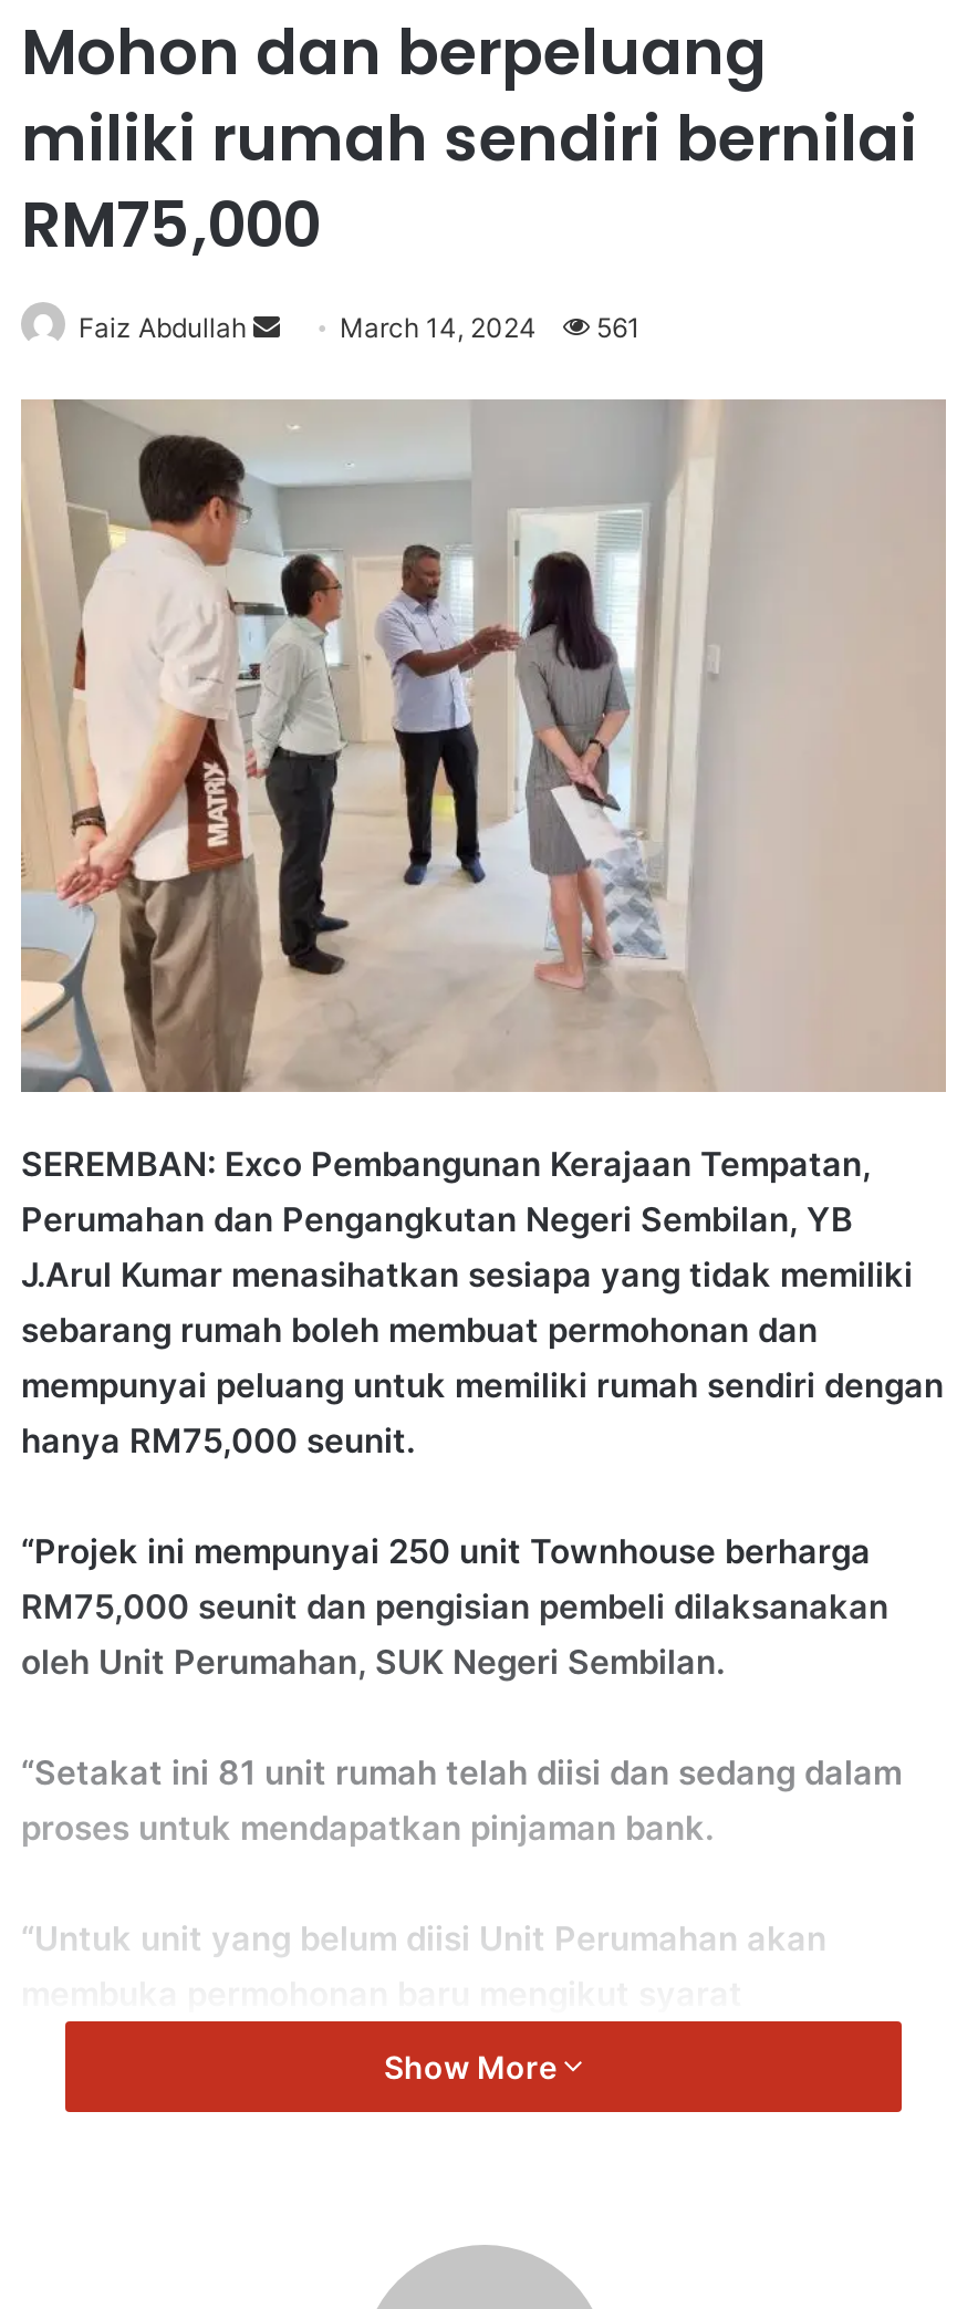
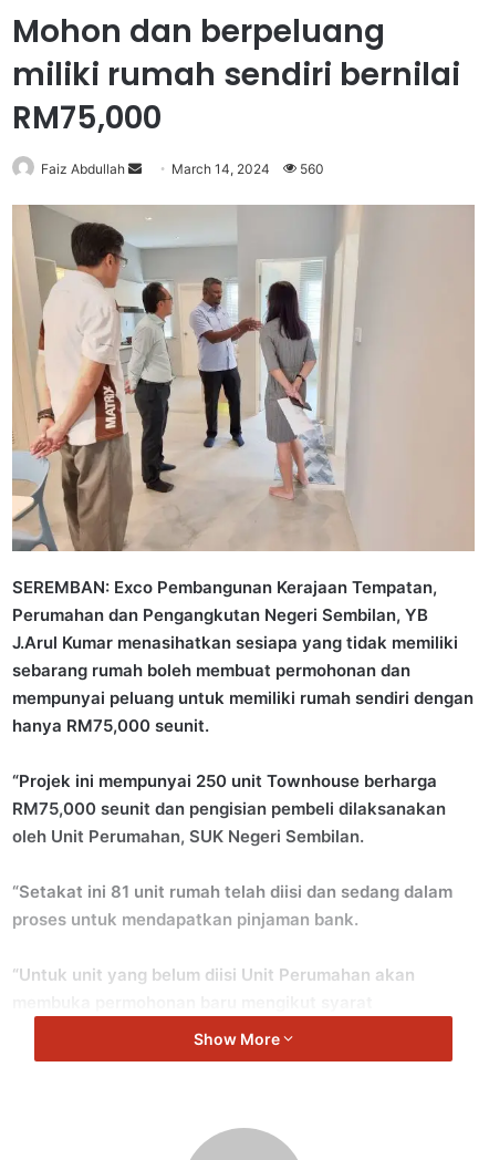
- 561
+ 560
